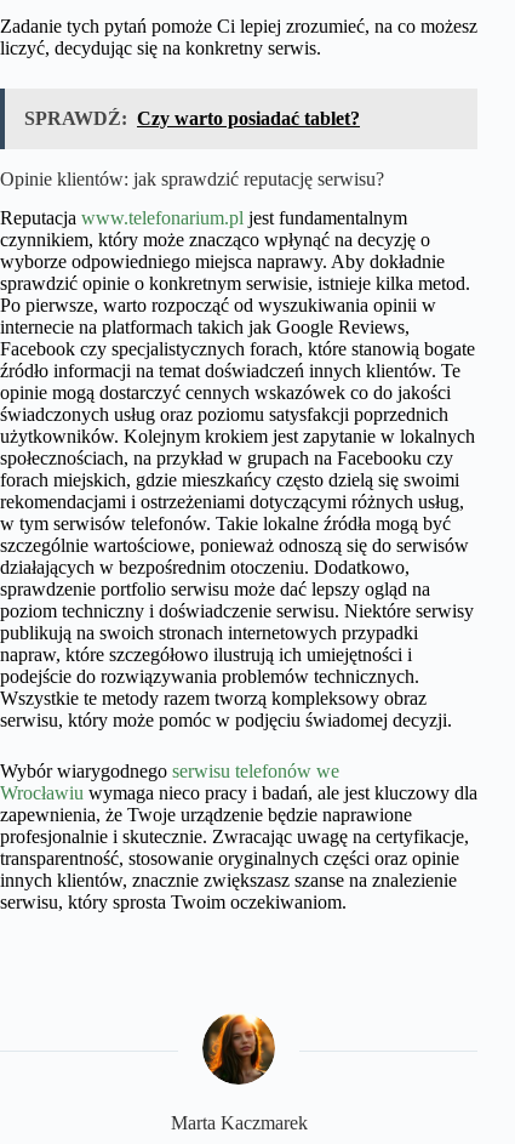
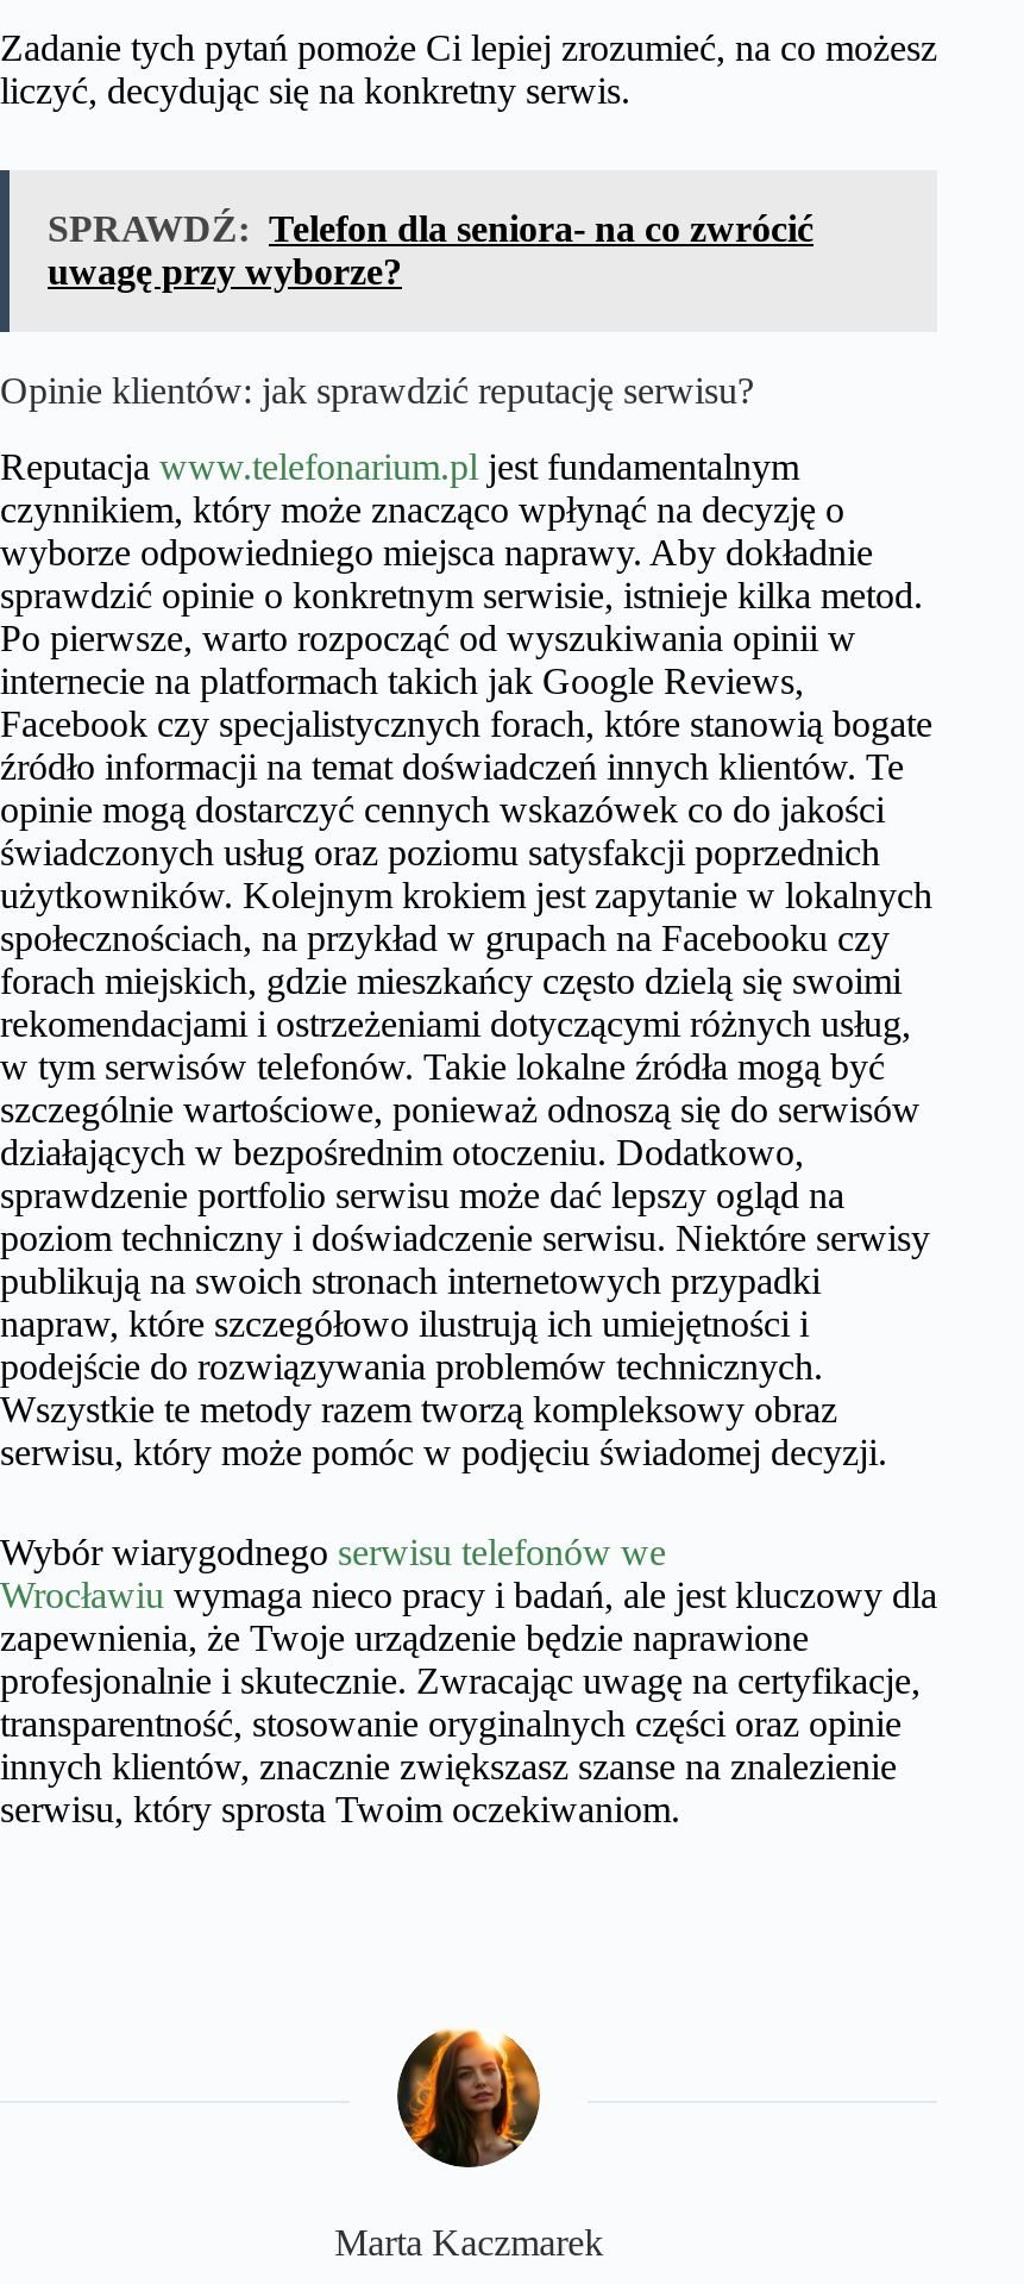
- SPRAWDŹ: Czy warto posiadać tablet?
+ SPRAWDŹ: Telefon dla seniora- na co zwrócić
+ uwagę przy wyborze?
